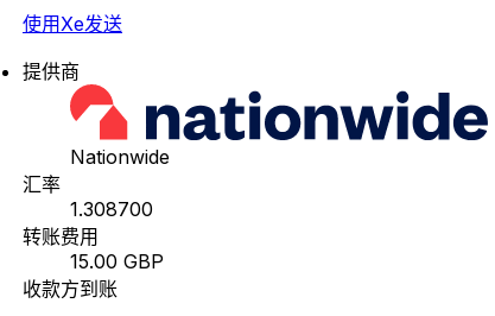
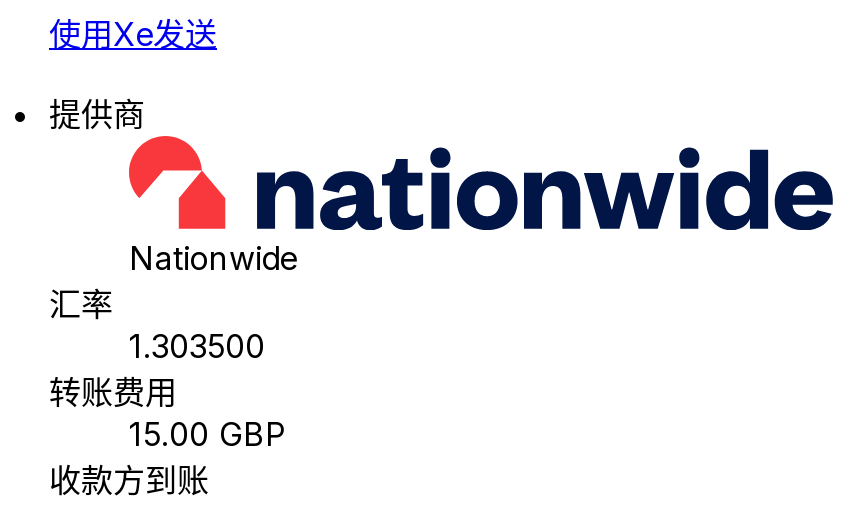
- 1.308700
+ 1.303500
